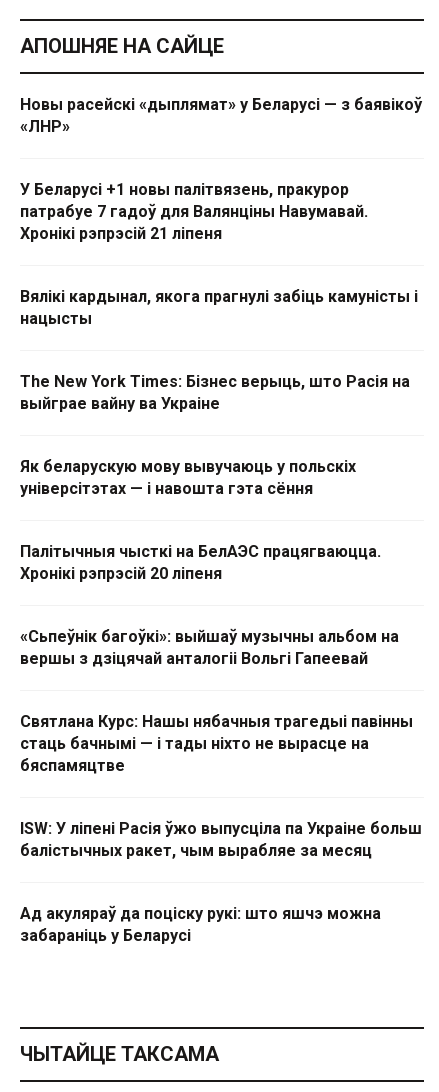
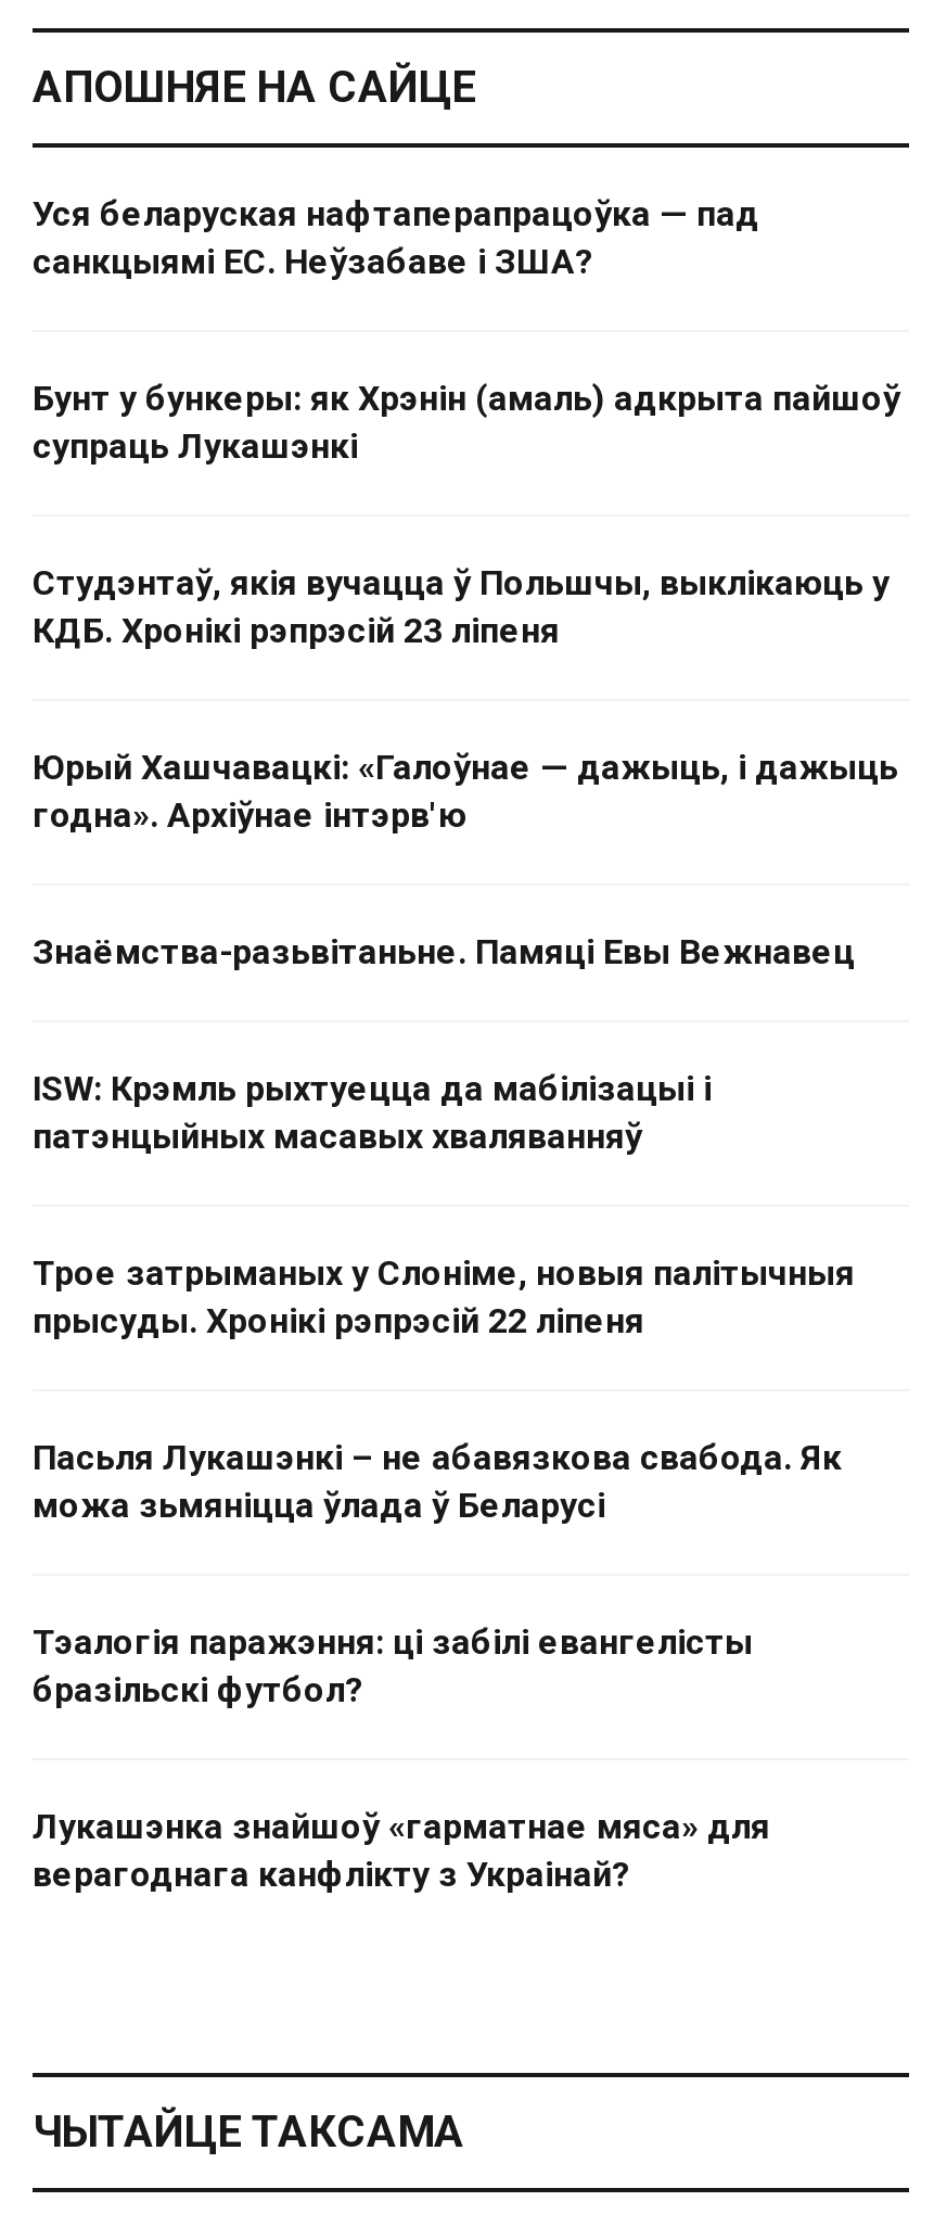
- Новы расейскі «дыплямат» у Беларусі — з баявікоў
- «ЛНР»
+ Уся беларуская нафтаперапрацоўка — пад
+ санкцыямі ЕС. Неўзабаве і ЗША?

- У Беларусі +1 новы палітвязень, пракурор
- патрабуе 7 гадоў для Валянціны Навумавай.
- Хронікі рэпрэсій 21 ліпеня
+ Бунт у бункеры: як Хрэнін (амаль) адкрыта пайшоў
+ супраць Лукашэнкі

- Вялікі кардынал, якога прагнулі забіць камуністы і
- нацысты
+ Студэнтаў, якія вучацца ў Польшчы, выклікаюць у
+ КДБ. Хронікі рэпрэсій 23 ліпеня

- The New York Times: Бізнес верыць, што Расія на
- выйграе вайну ва Украіне
+ Юрый Хашчавацкі: «Галоўнае — дажыць, і дажыць
+ годна». Архіўнае інтэрв'ю

- Як беларускую мову вывучаюць у польскіх
- універсітэтах — і навошта гэта сёння
+ Знаёмства-разьвітаньне. Памяці Евы Вежнавец

- Палітычныя чысткі на БелАЭС працягваюцца.
- Хронікі рэпрэсій 20 ліпеня
+ ISW: Крэмль рыхтуецца да мабілізацыі і
+ патэнцыйных масавых хваляванняў

- «Сьпеўнік багоўкі»: выйшаў музычны альбом на
- вершы з дзіцячай анталогіі Вольгі Гапеевай
+ Трое затрыманых у Слоніме, новыя палітычныя
+ прысуды. Хронікі рэпрэсій 22 ліпеня

- Святлана Курс: Нашы нябачныя трагедыі павінны
- стаць бачнымі — і тады ніхто не вырасце на
- бяспамяцтве
+ Пасьля Лукашэнкі – не абавязкова свабода. Як
+ можа зьмяніцца ўлада ў Беларусі

- ISW: У ліпені Расія ўжо выпусціла па Украіне больш
- балістычных ракет, чым вырабляе за месяц
+ Тэалогія паражэння: ці забілі евангелісты
+ бразільскі футбол?

- Ад акуляраў да поціску рукі: што яшчэ можна
- забараніць у Беларусі
+ Лукашэнка знайшоў «гарматнае мяса» для
+ верагоднага канфлікту з Украінай?
